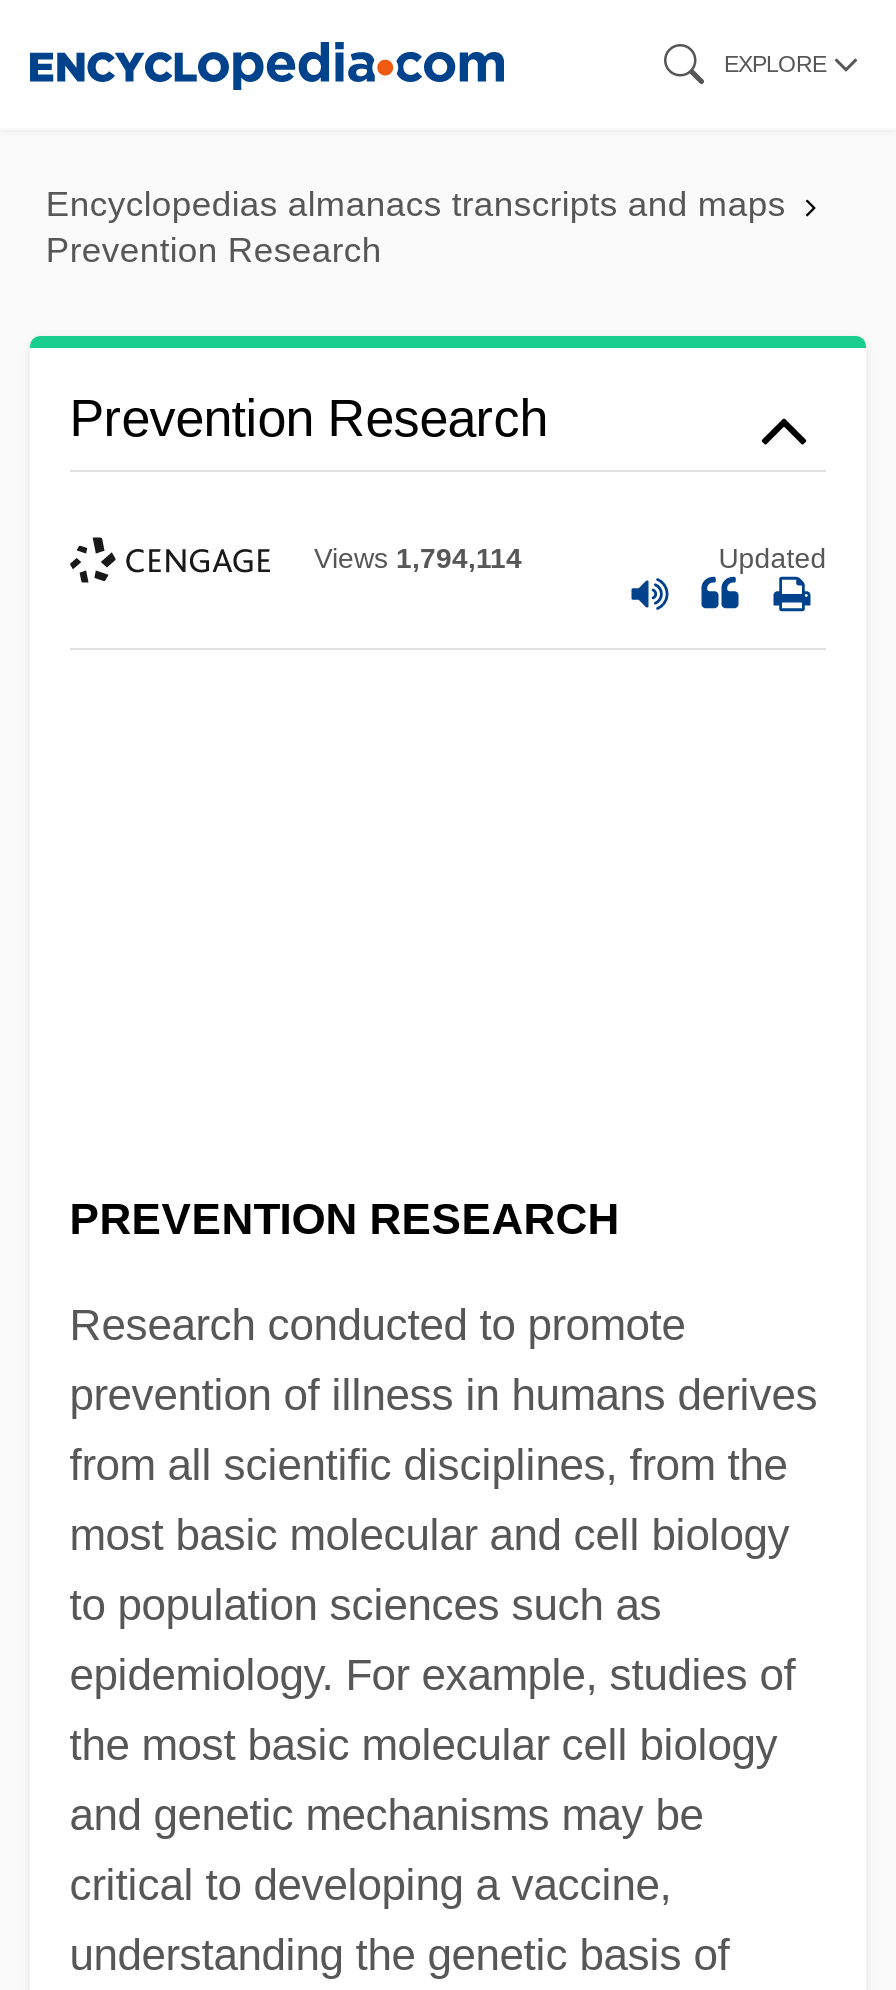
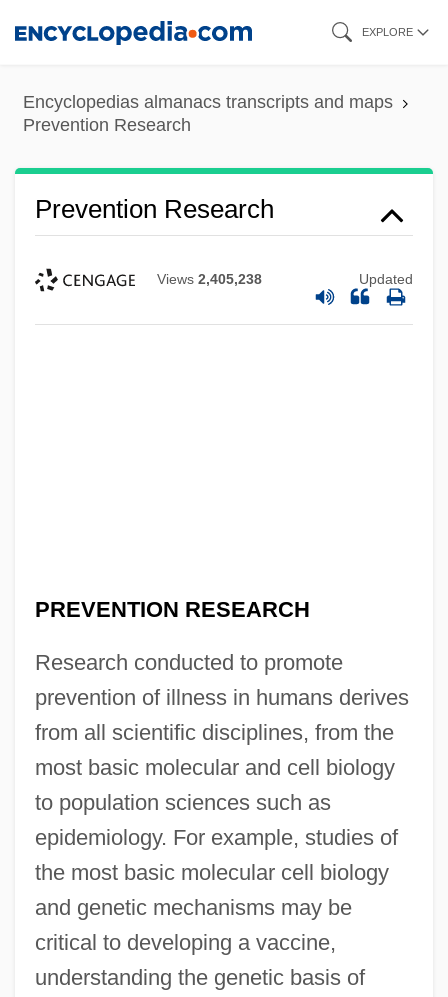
- Views 1,794,114
+ Views 2,405,238
